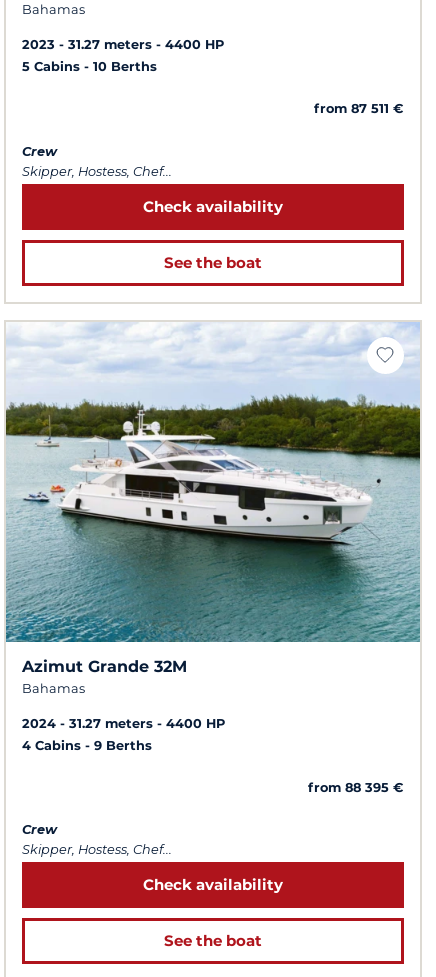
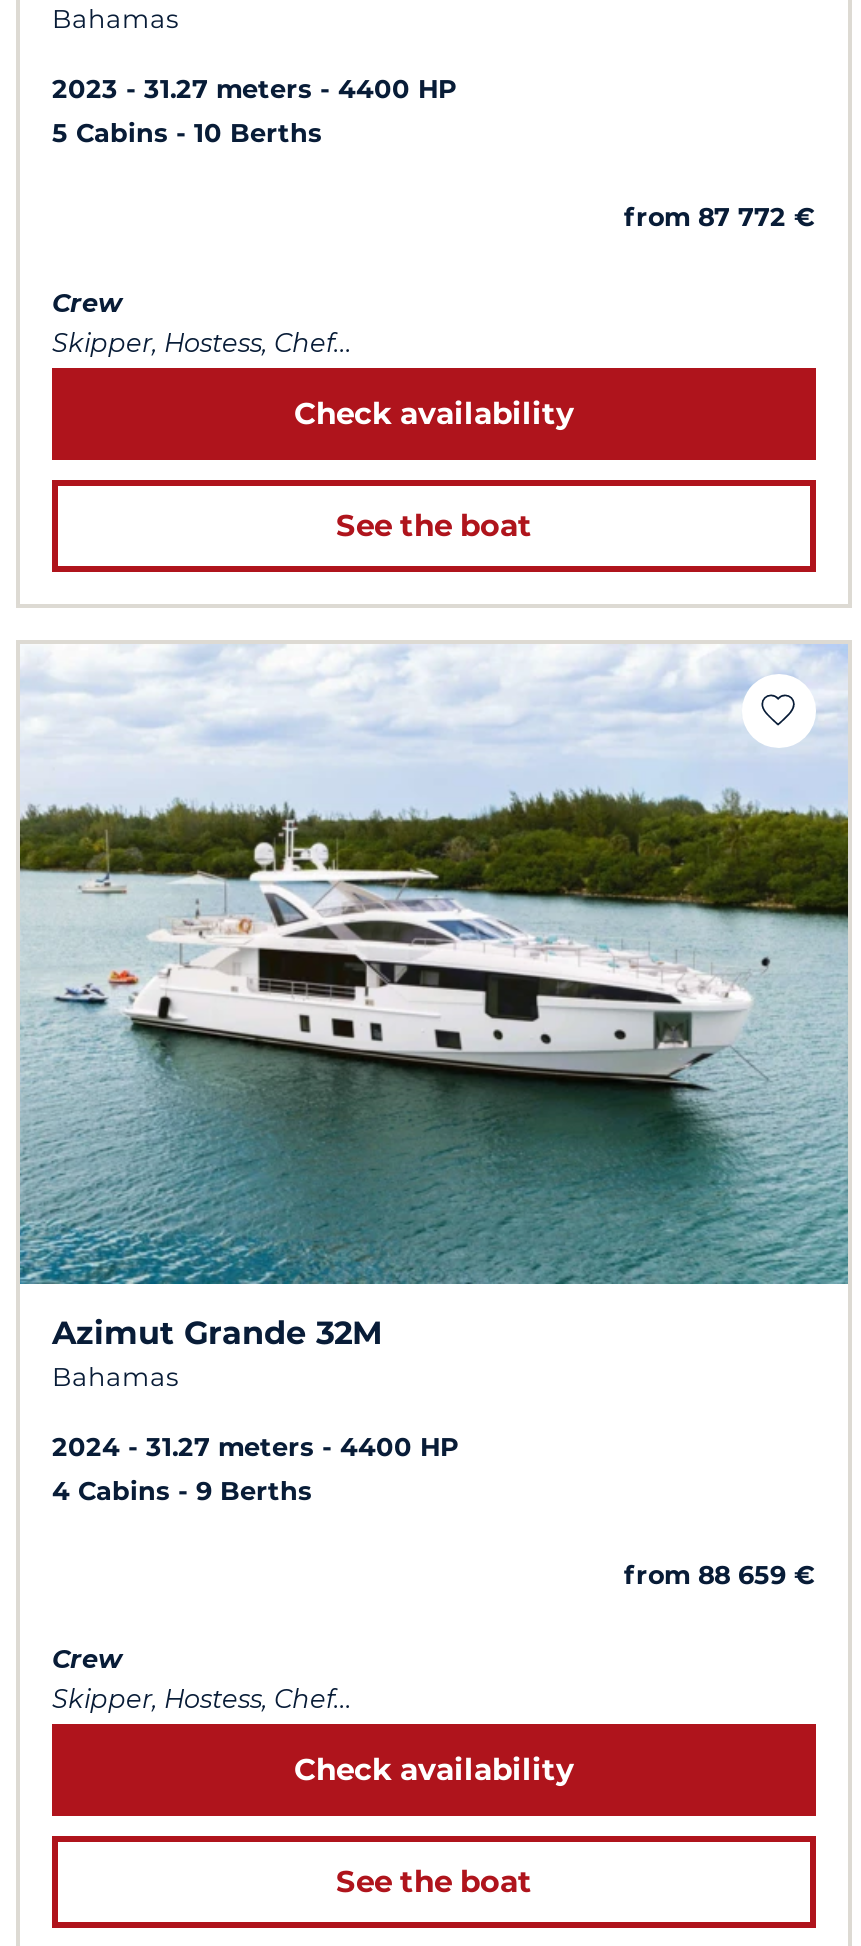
- from 87 511 €
+ from 87 772 €

- from 88 395 €
+ from 88 659 €
